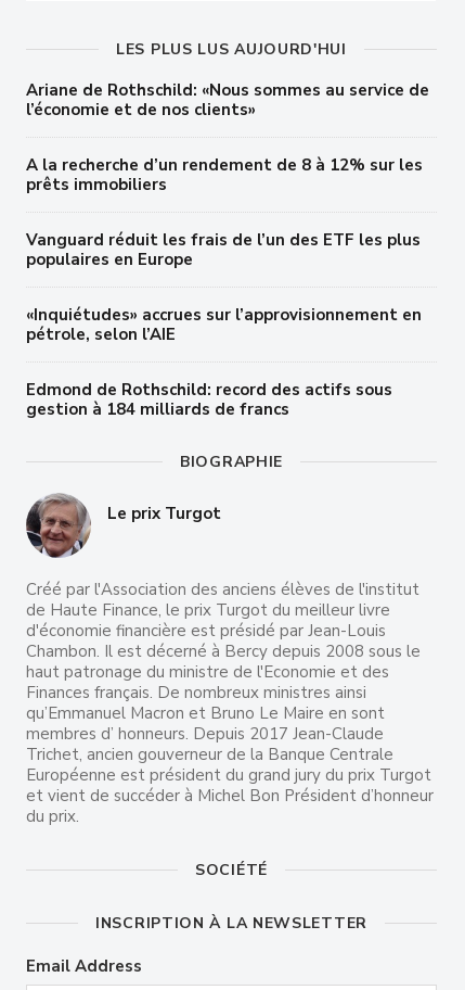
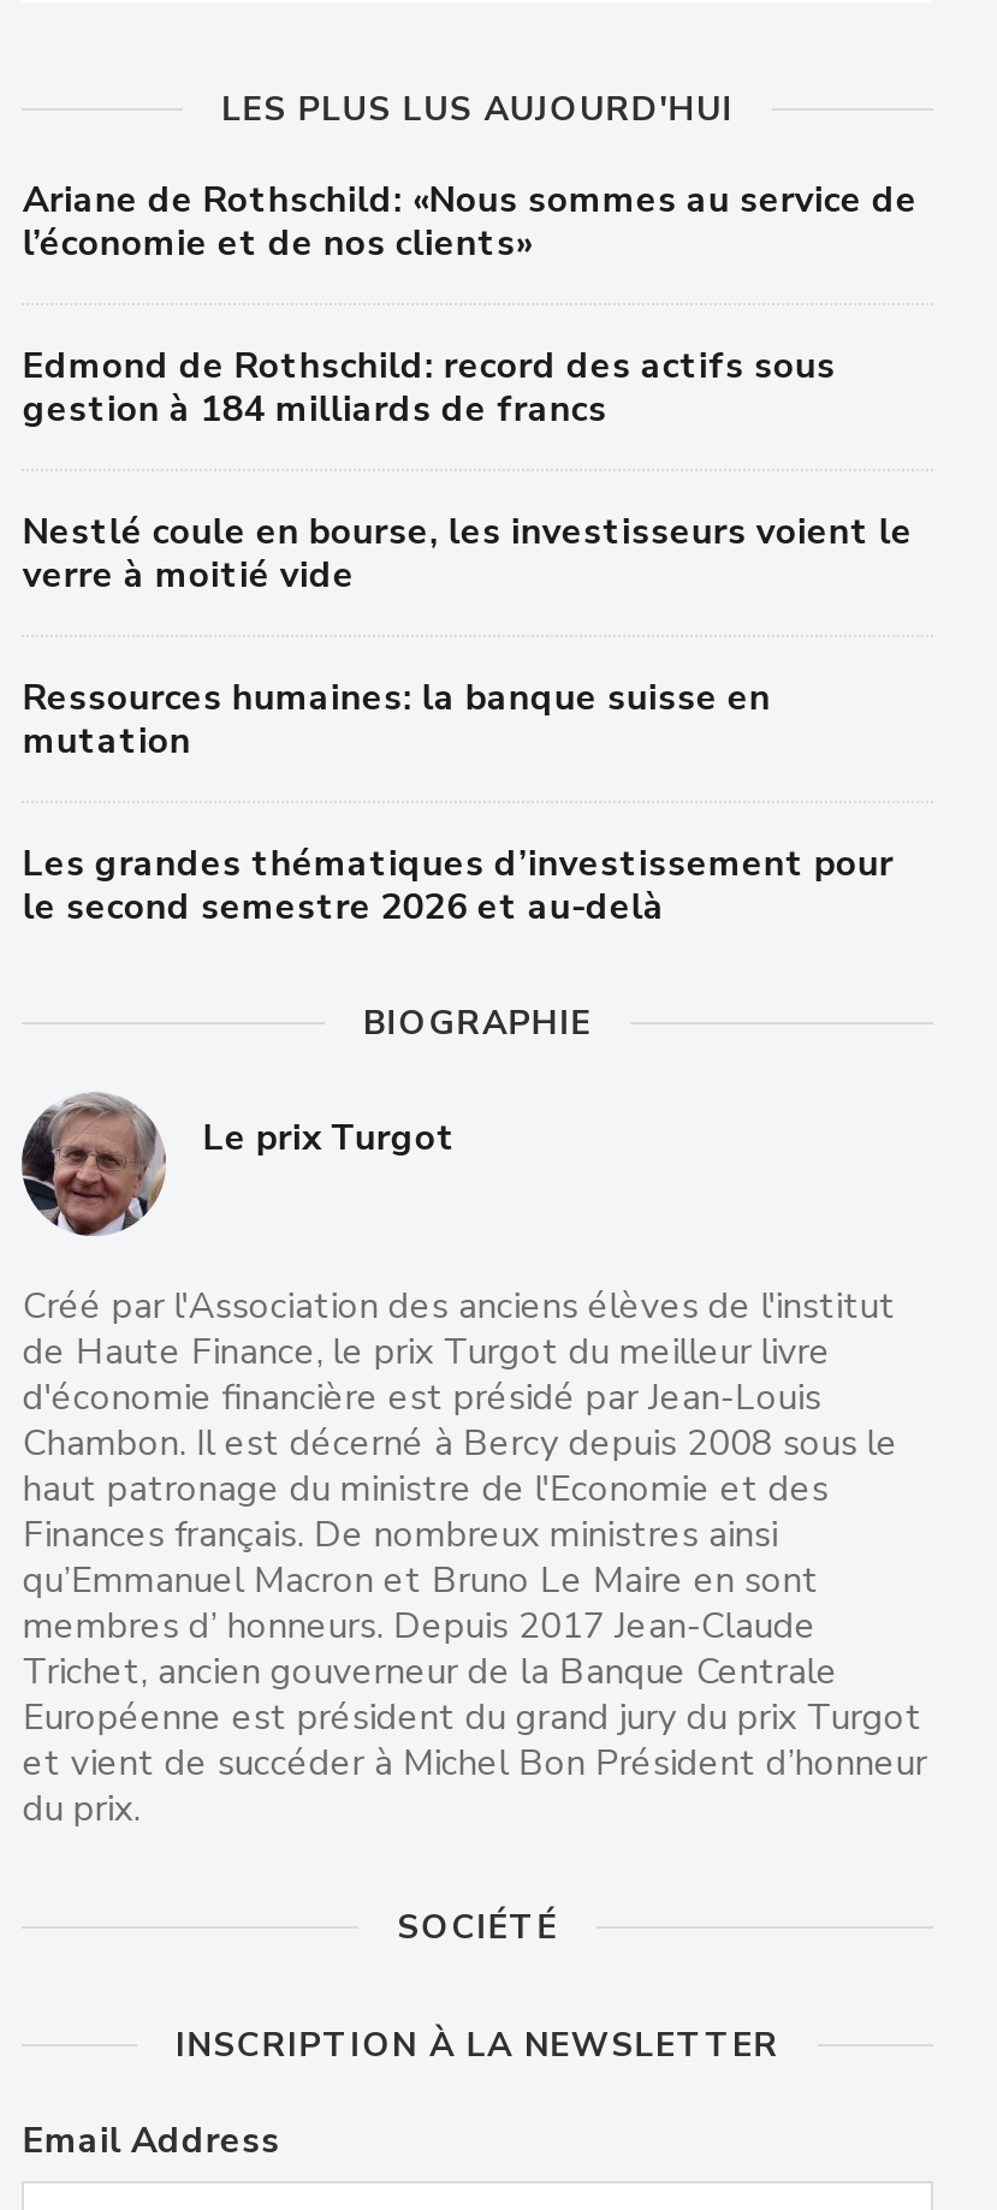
- A la recherche d’un rendement de 8 à 12% sur les
- prêts immobiliers
- Vanguard réduit les frais de l’un des ETF les plus
- populaires en Europe
- «Inquiétudes» accrues sur l’approvisionnement en
- pétrole, selon l’AIE

moved up: Edmond de Rothschild: record des actifs sous | gestion à 184 milliards de francs

+ Nestlé coule en bourse, les investisseurs voient le
+ verre à moitié vide
+ Ressources humaines: la banque suisse en
+ mutation
+ Les grandes thématiques d’investissement pour
+ le second semestre 2026 et au-delà
